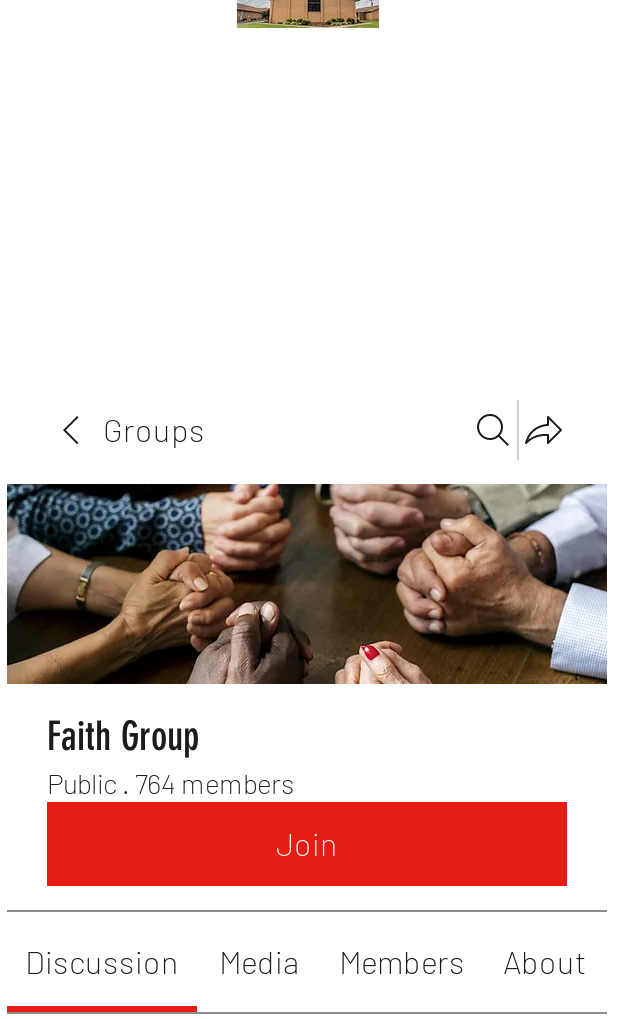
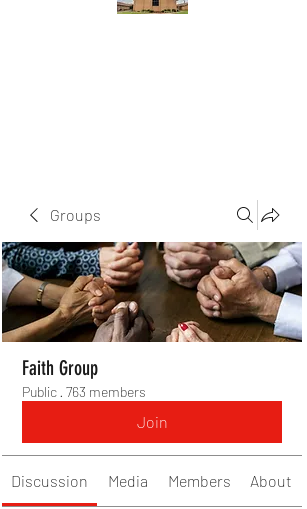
- Public 764 members
+ Public 763 members
